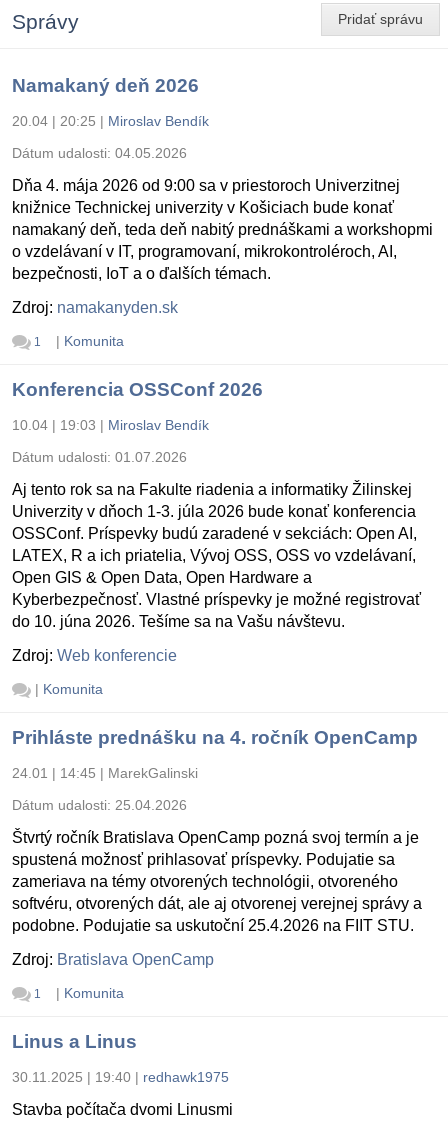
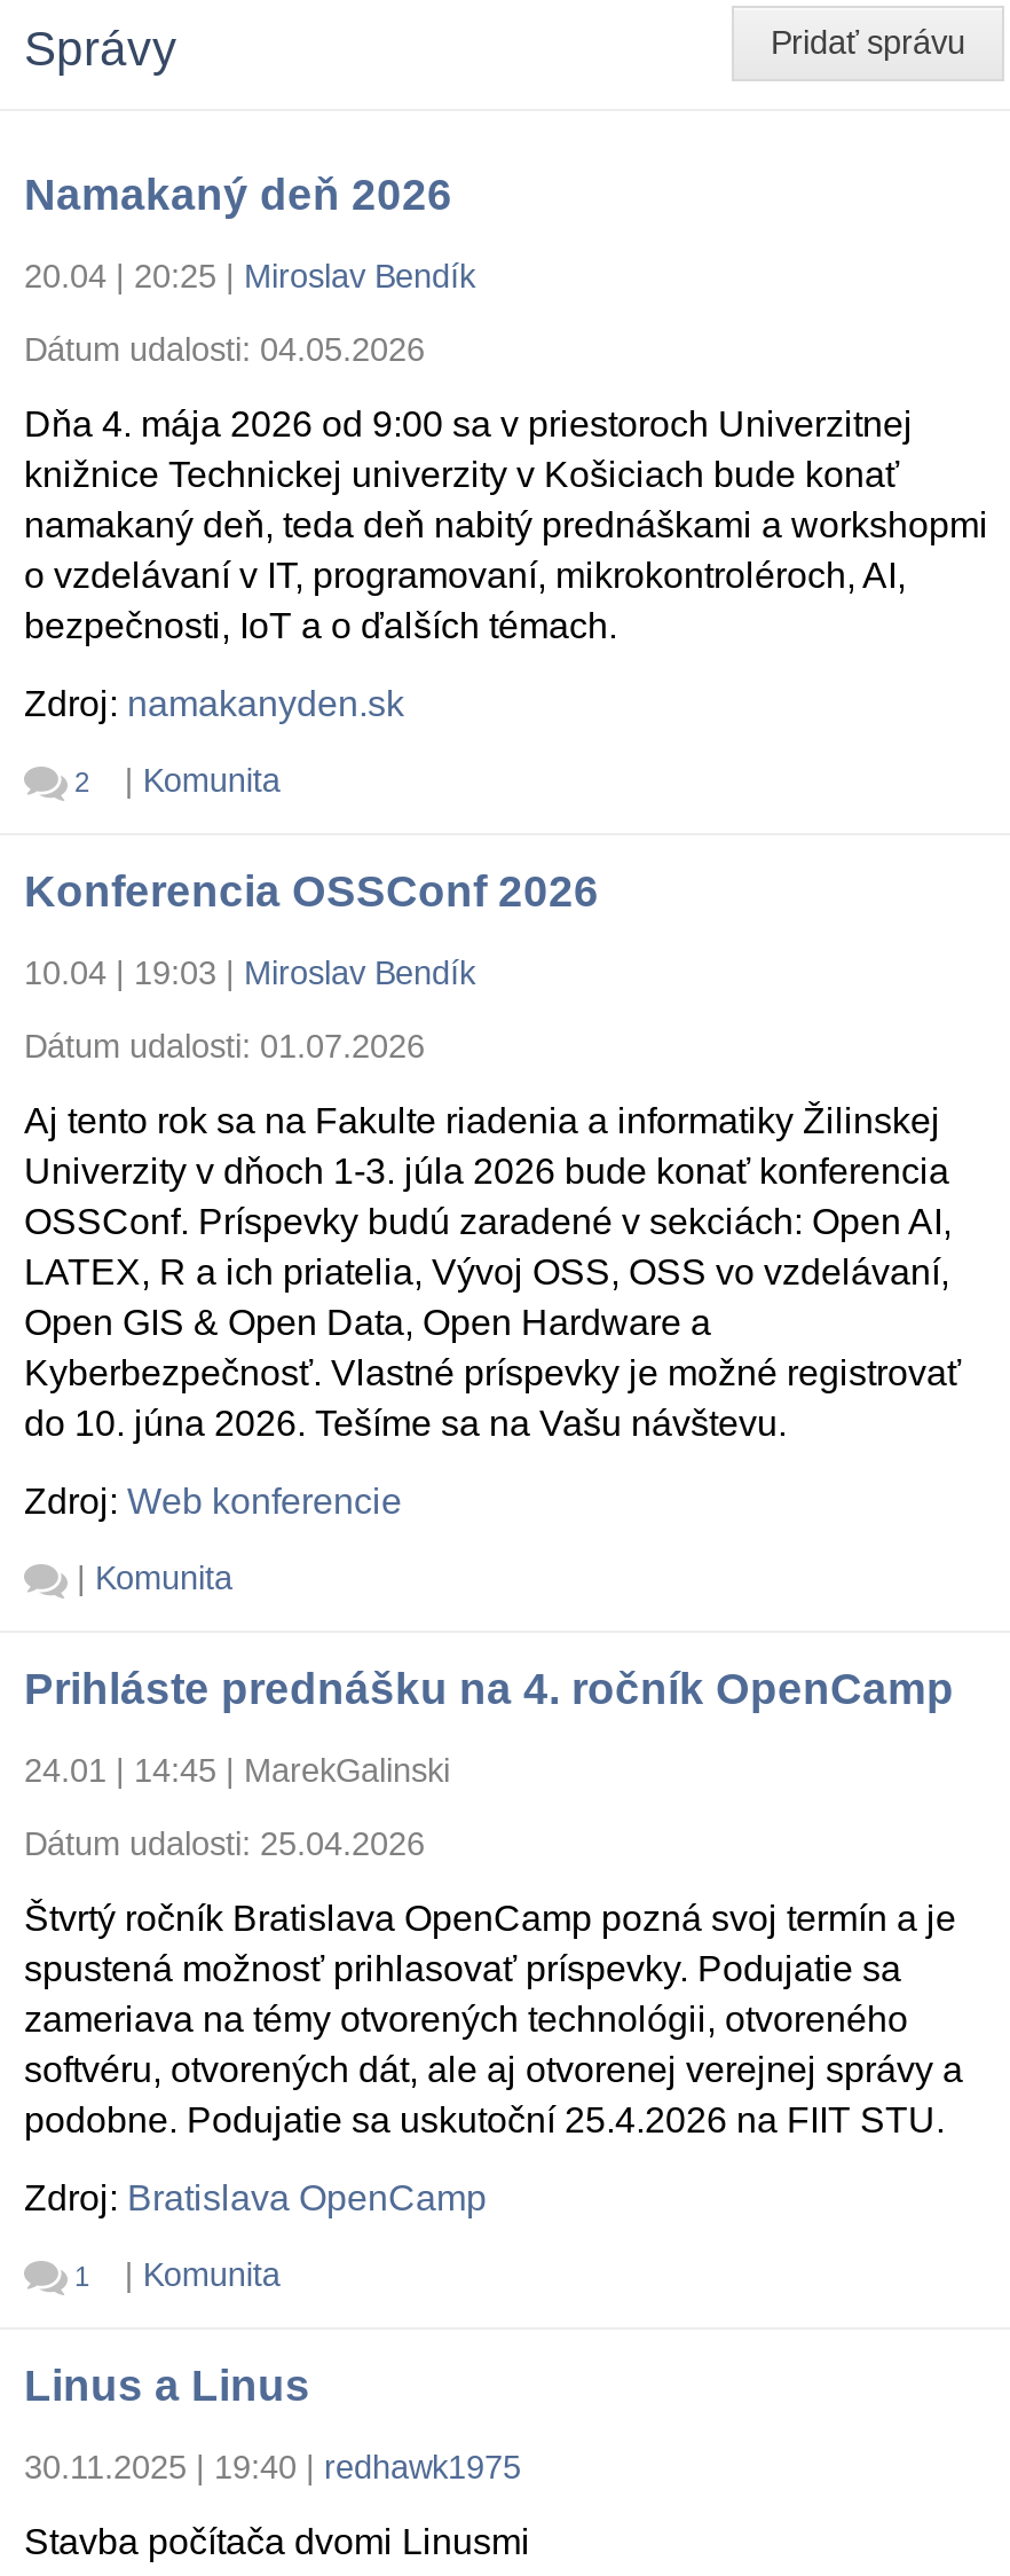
- 1
+ 2
